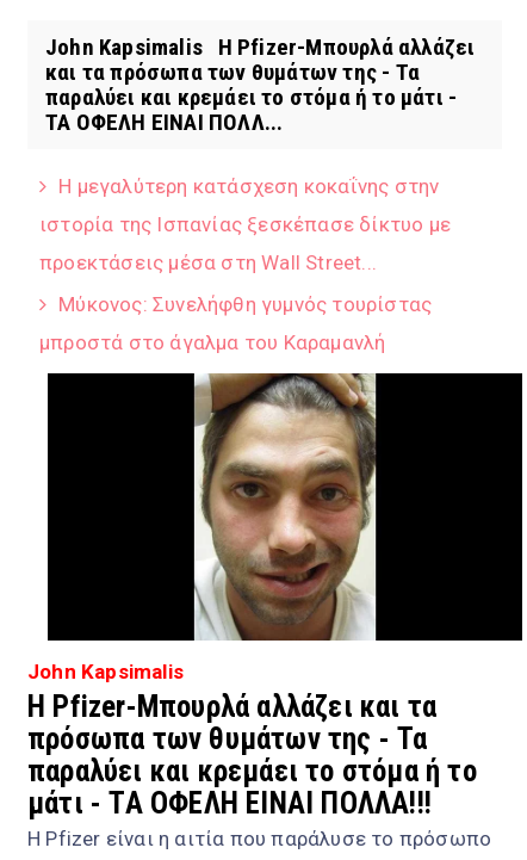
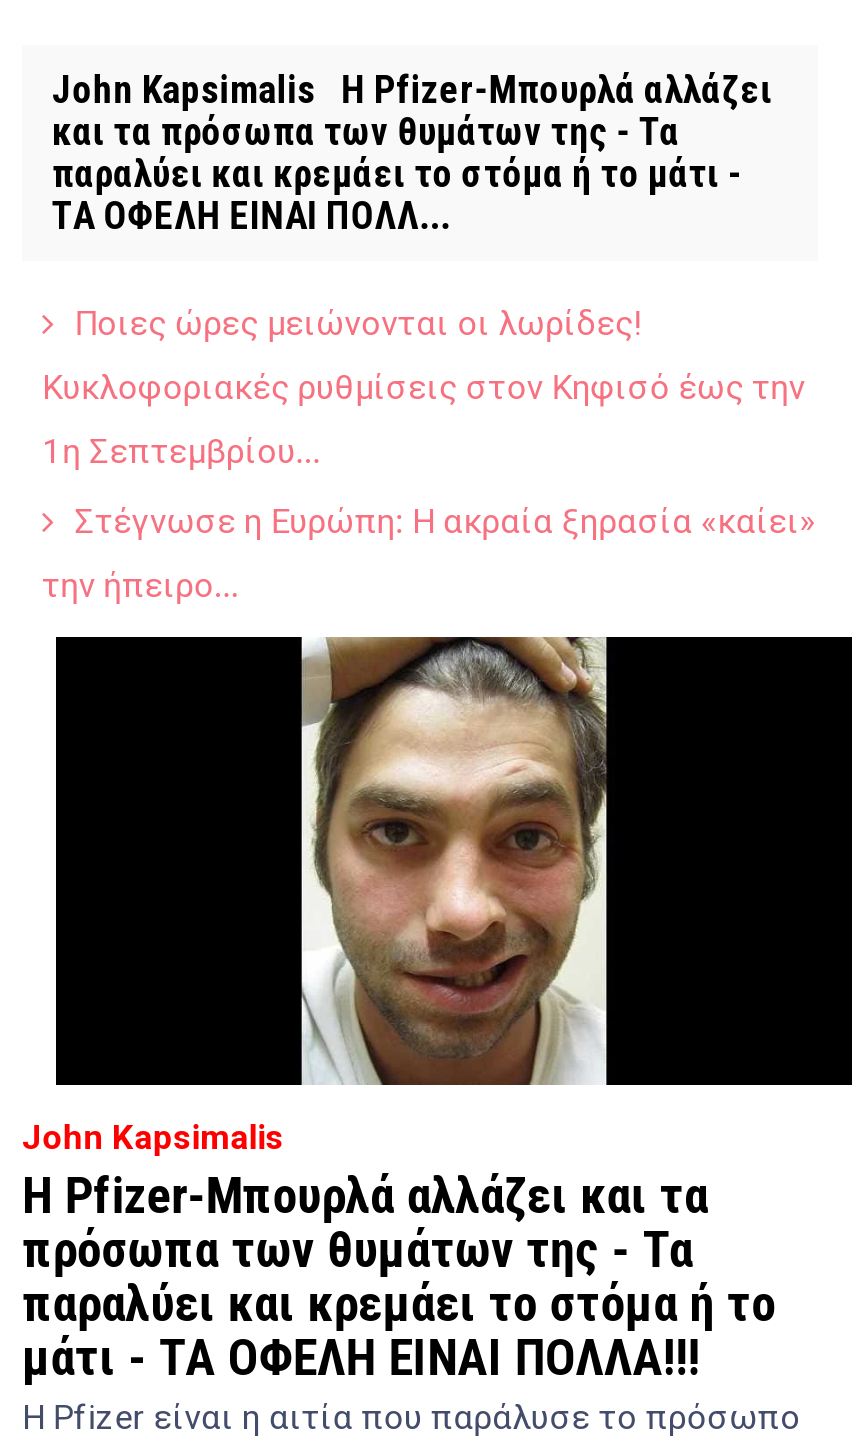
- Η μεγαλύτερη κατάσχεση κοκαΐνης στην
+ Ποιες ώρες μειώνονται οι λωρίδες!

- ιστορία της Ισπανίας ξεσκέπασε δίκτυο με
+ Κυκλοφοριακές ρυθμίσεις στον Κηφισό έως την

- προεκτάσεις μέσα στη Wall Street...
+ 1η Σεπτεμβρίου...

- Μύκονος: Συνελήφθη γυμνός τουρίστας
+ Στέγνωσε η Ευρώπη: Η ακραία ξηρασία «καίει»

- μπροστά στο άγαλμα του Καραμανλή
+ την ήπειρο...
